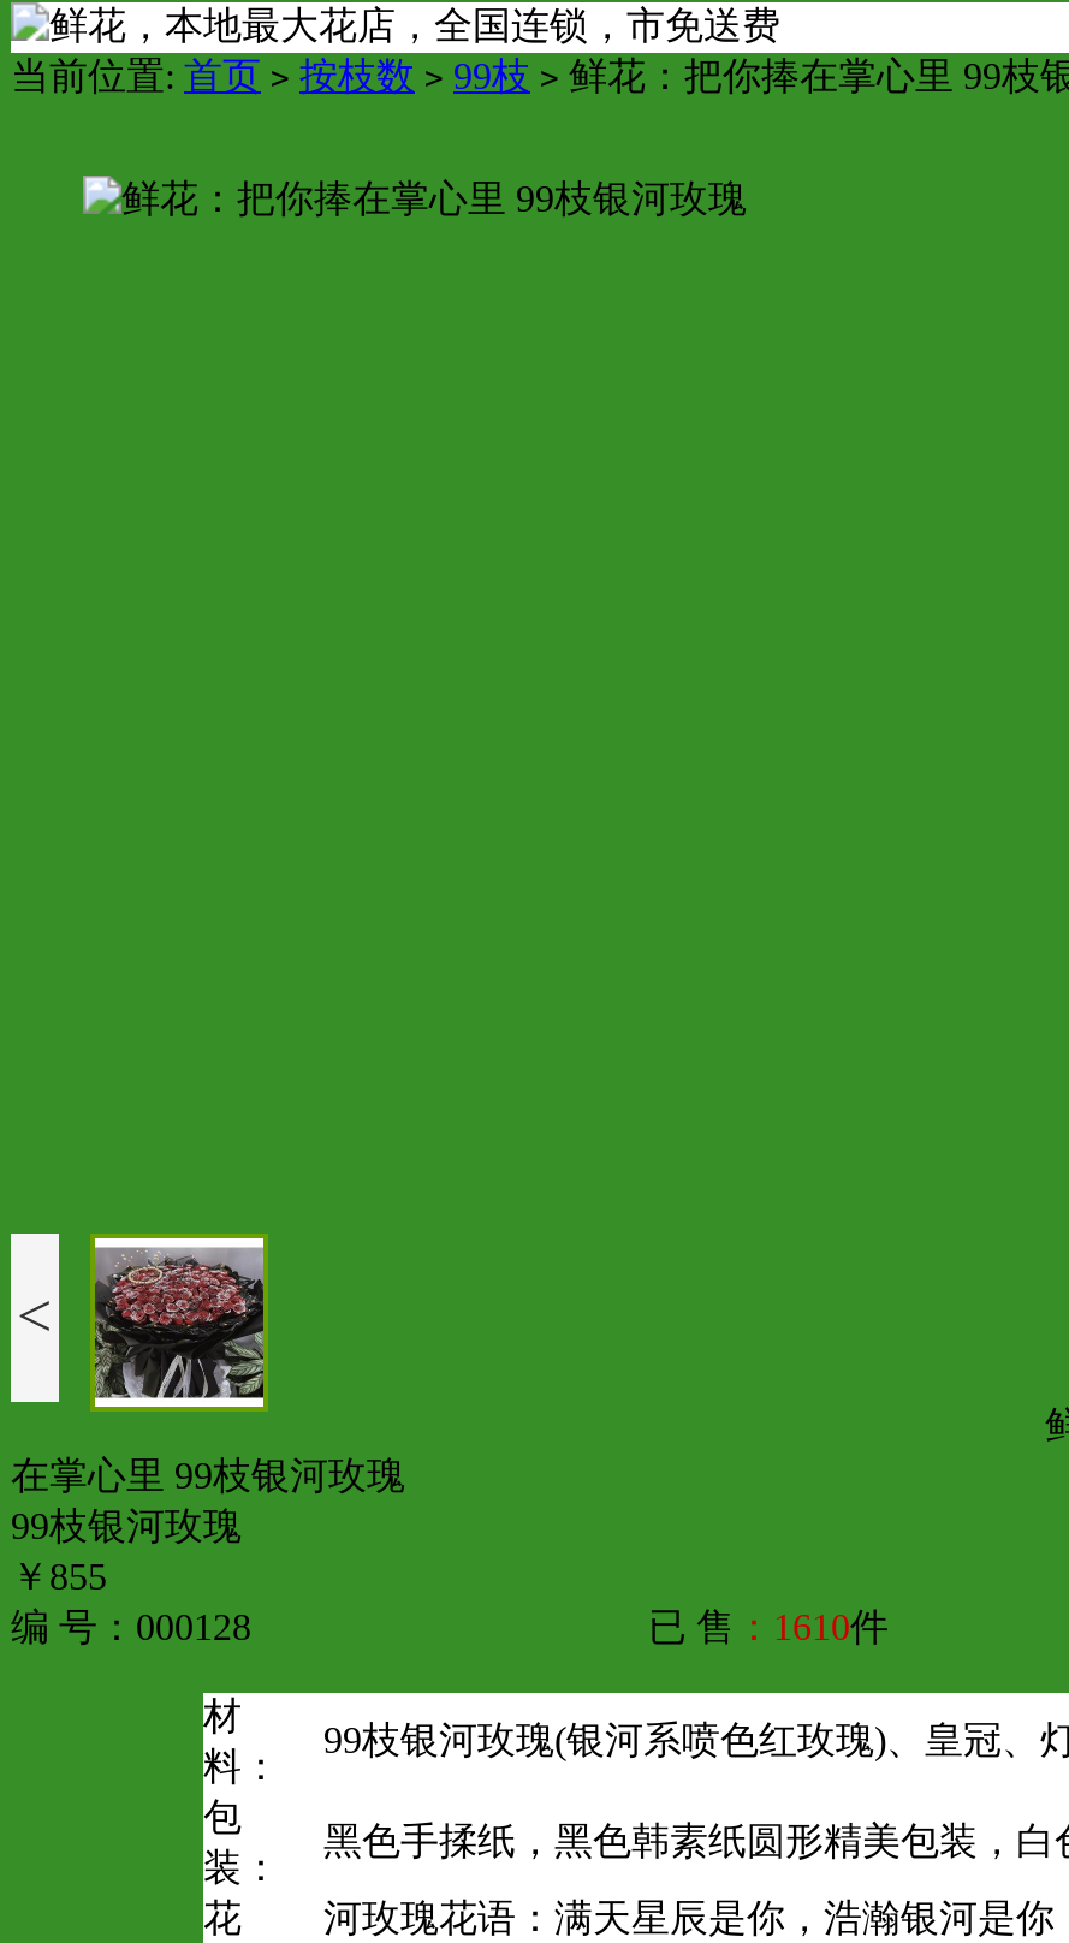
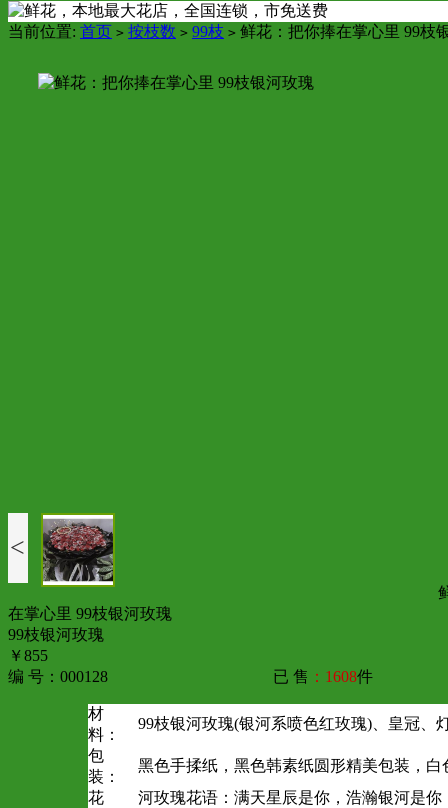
- 已 售：1610件
+ 已 售：1608件
